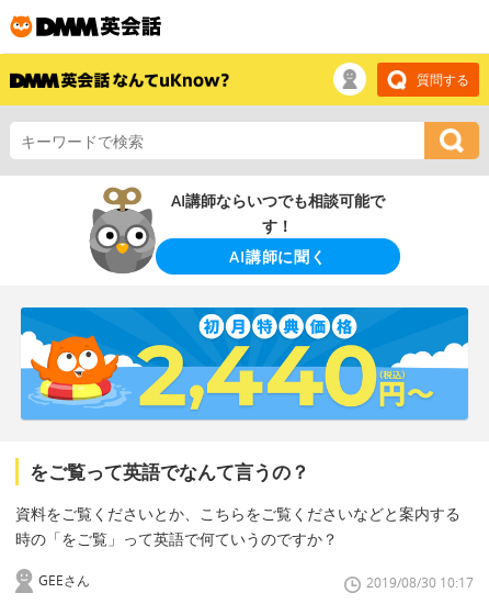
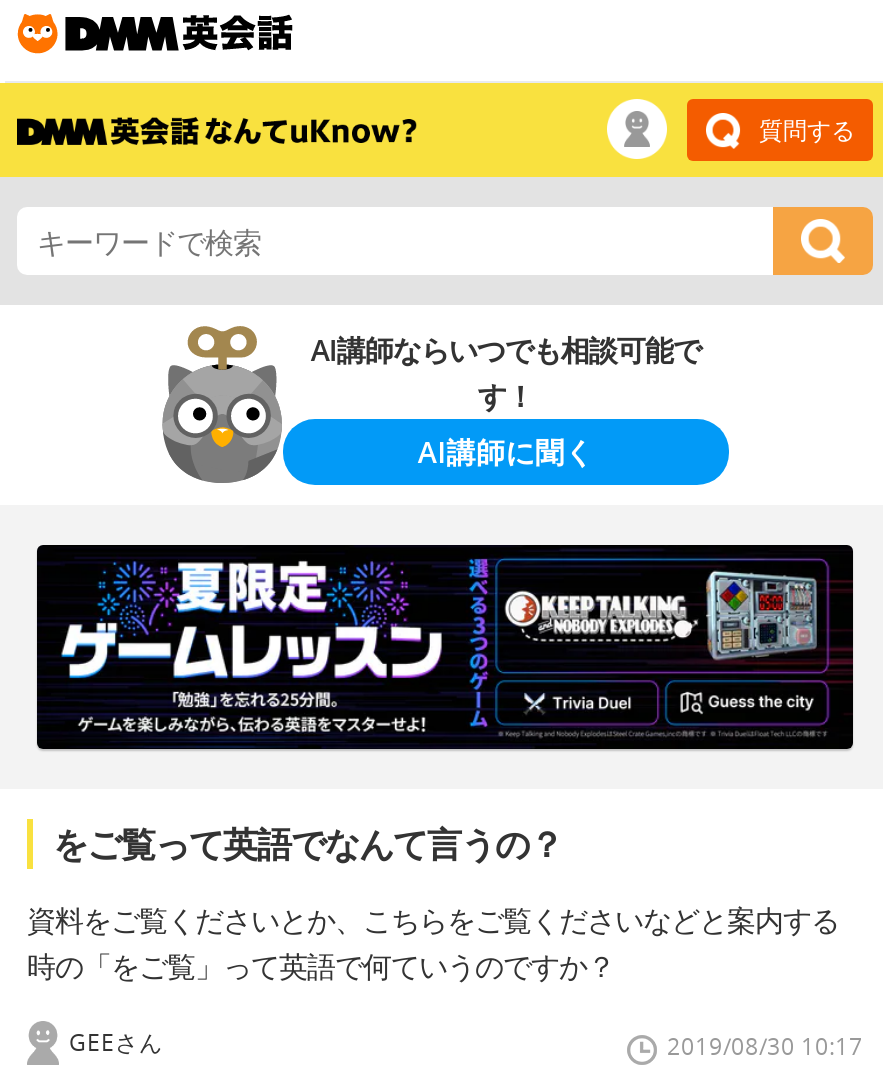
- [image]
+ [image]
